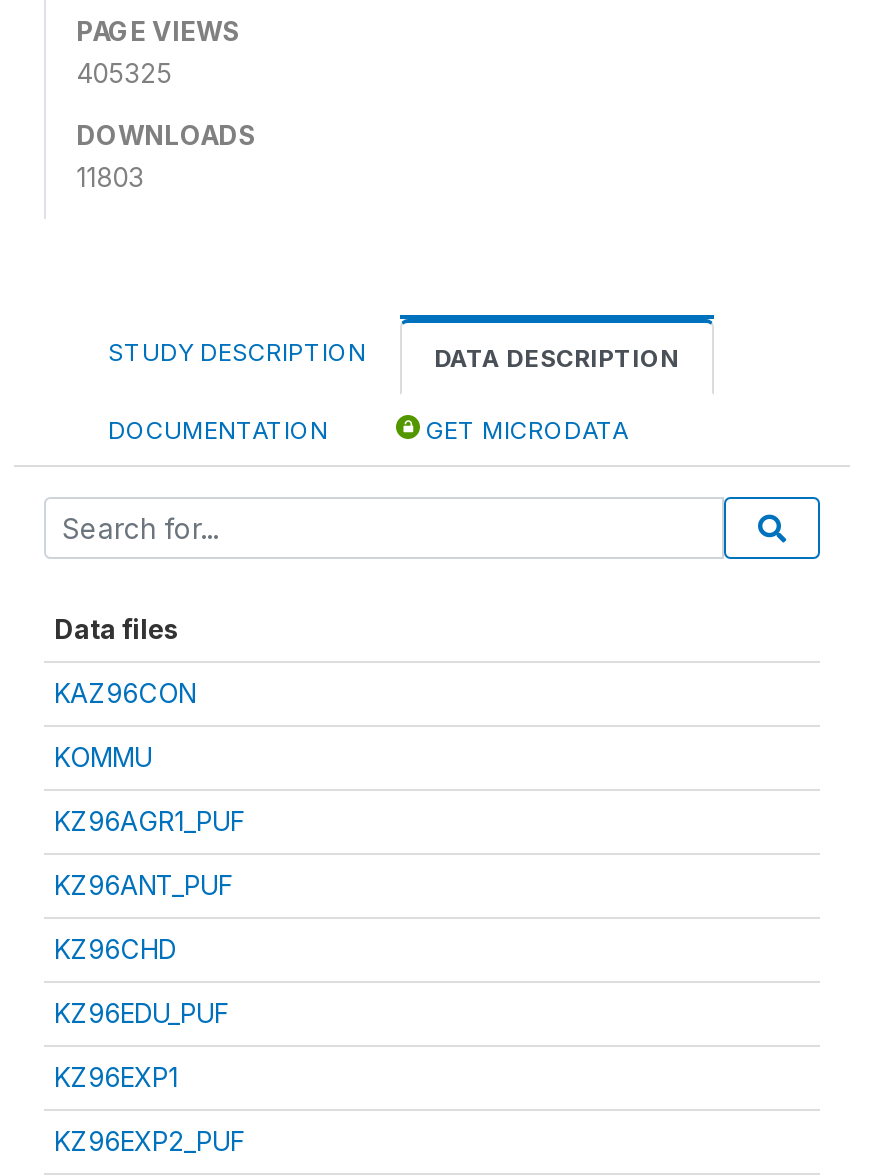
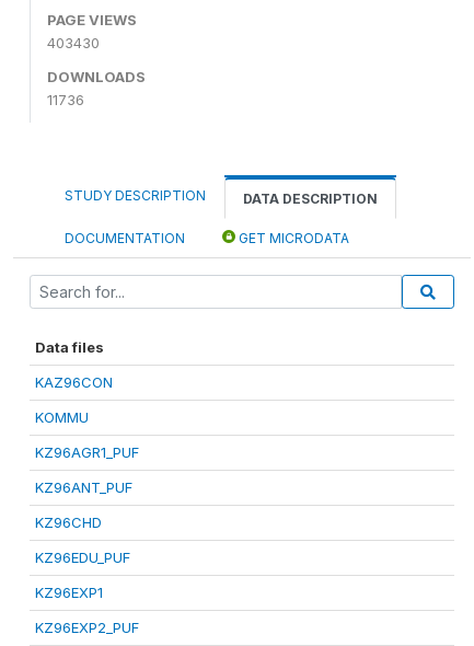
- 405325
+ 403430

- 11803
+ 11736
